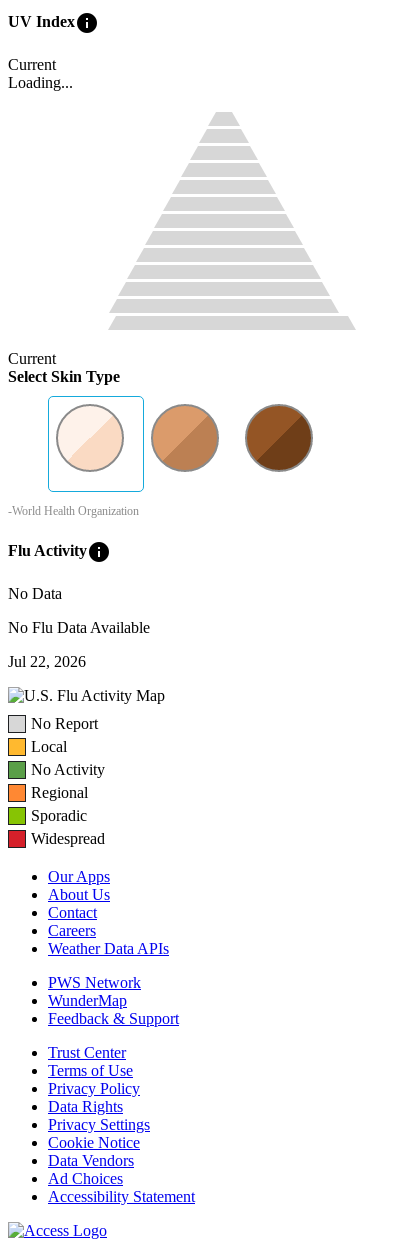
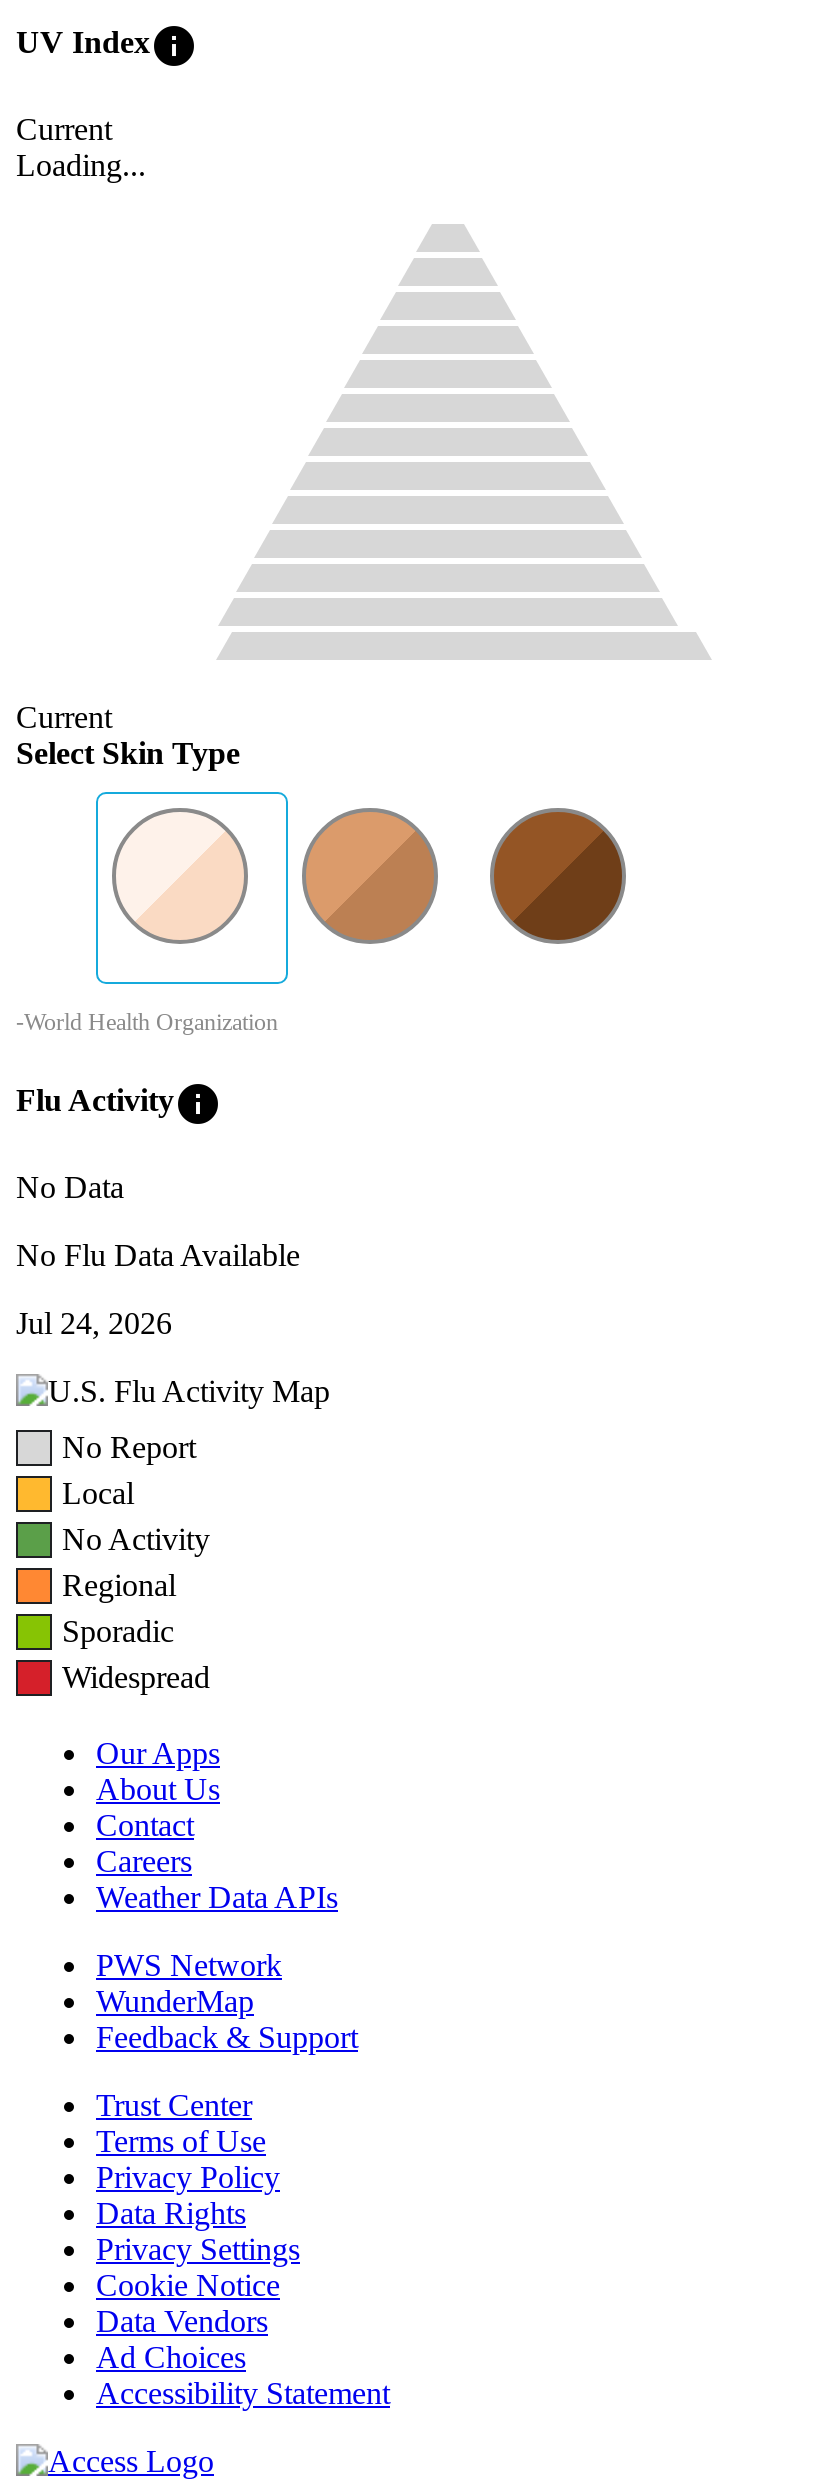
- Jul 22, 2026
+ Jul 24, 2026
